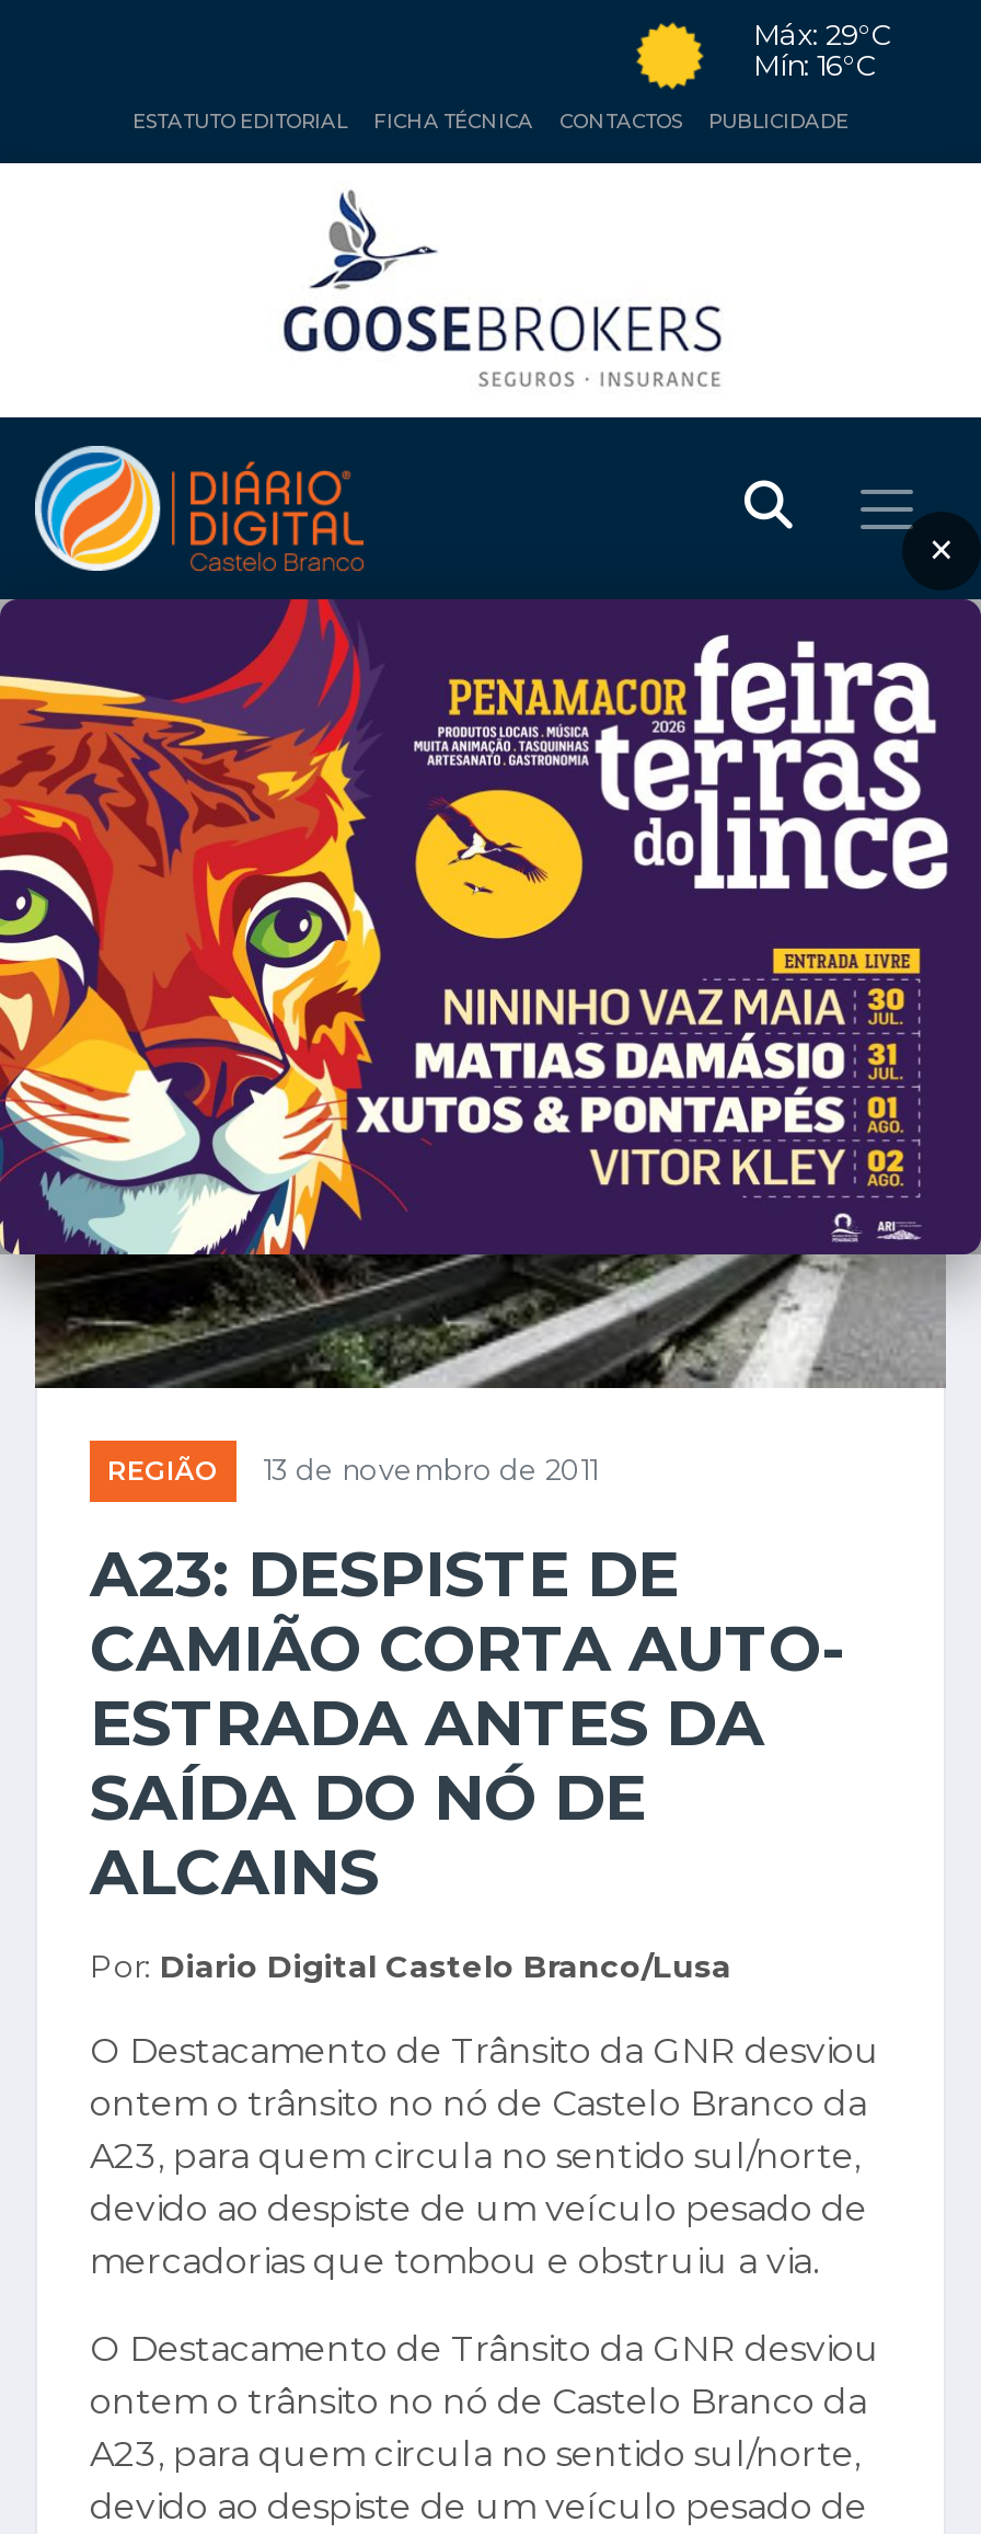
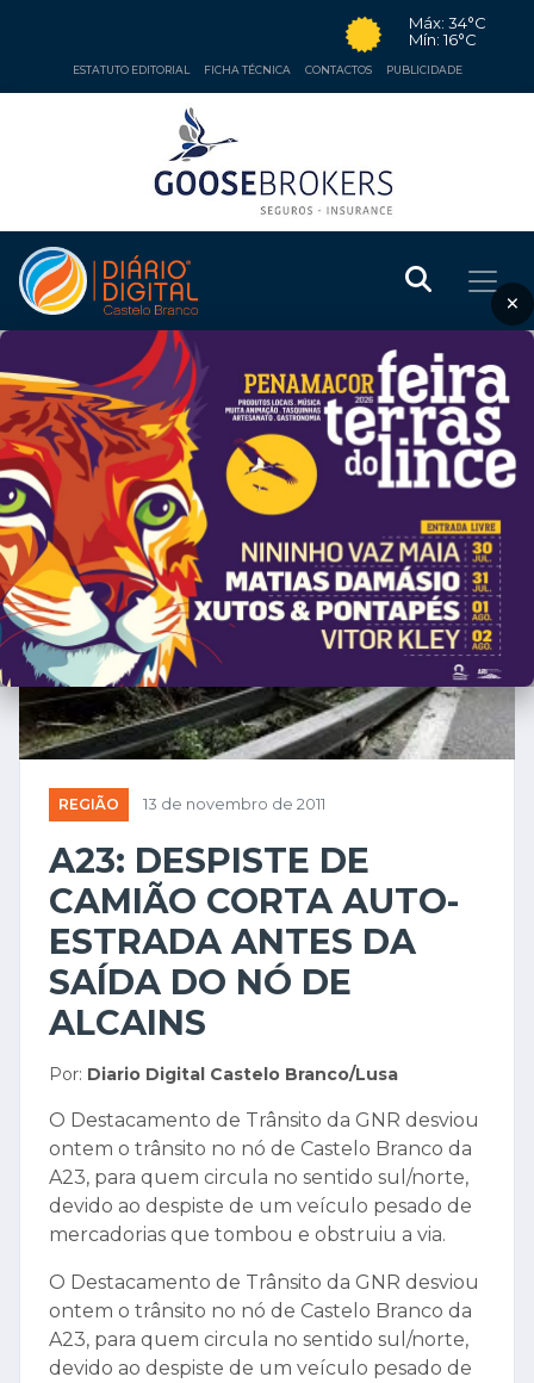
- Máx: 29°C
+ Máx: 34°C
